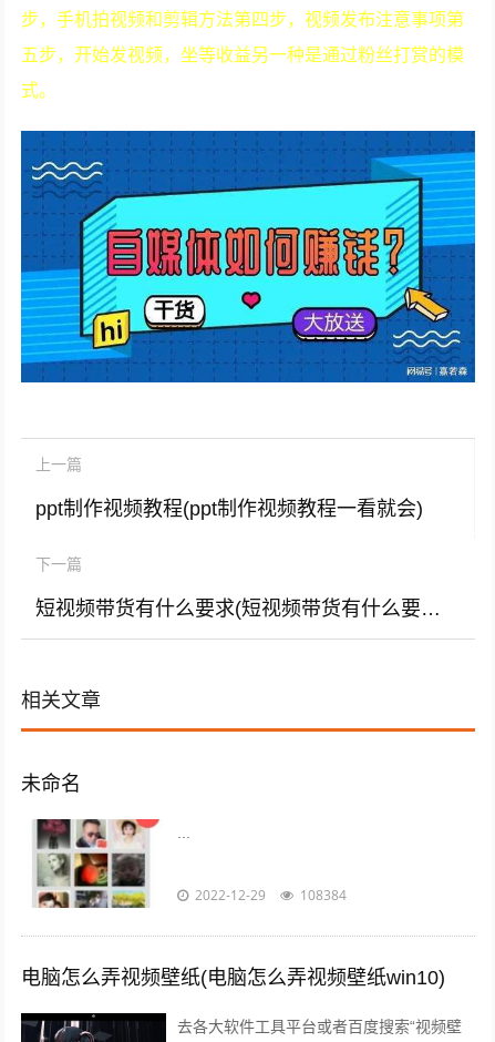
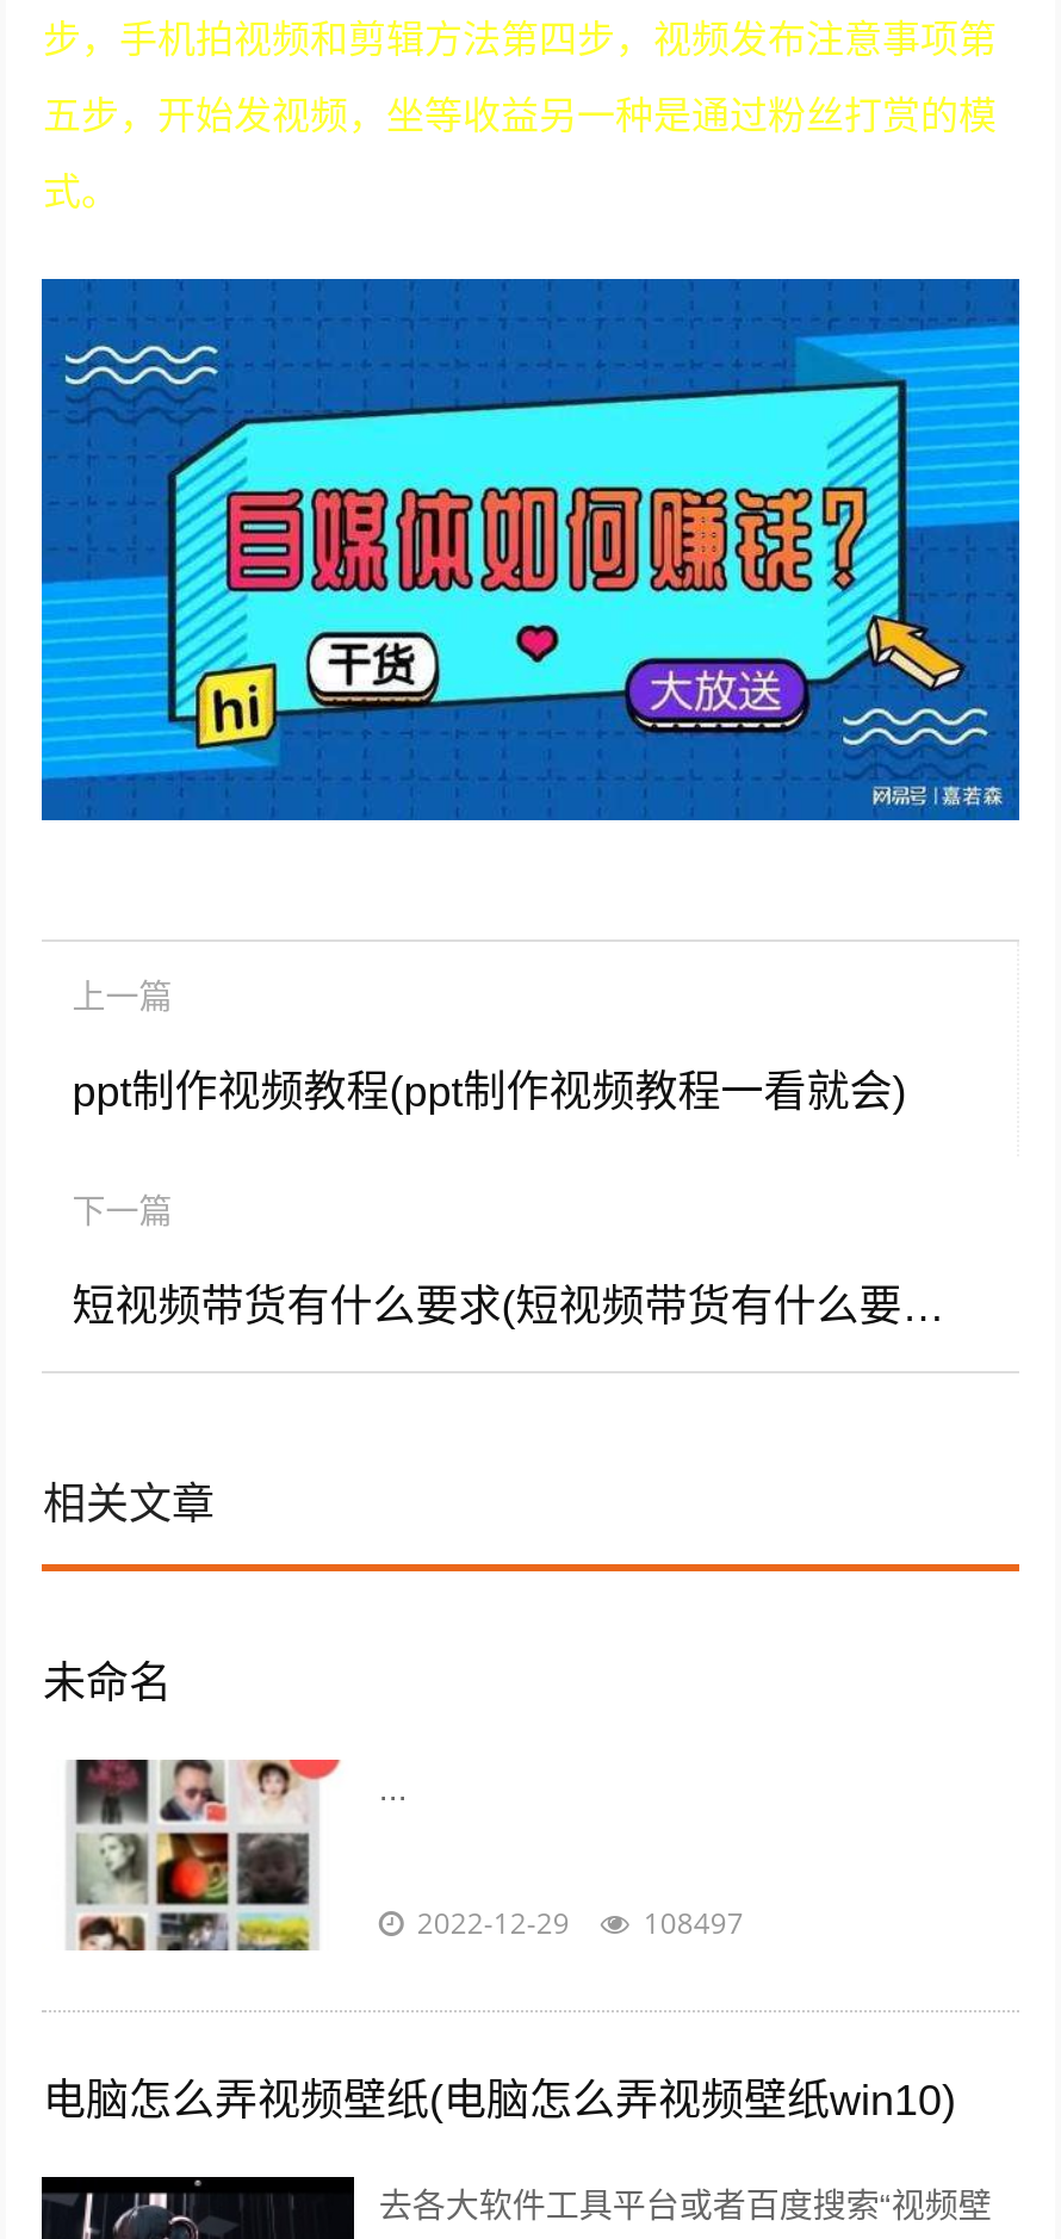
- 2022-12-29 108384
+ 2022-12-29 108497
